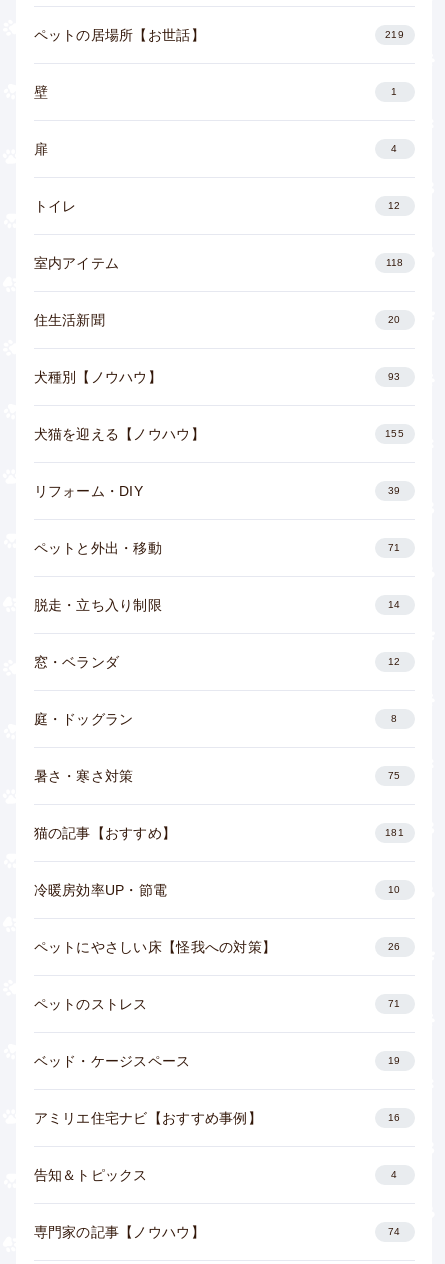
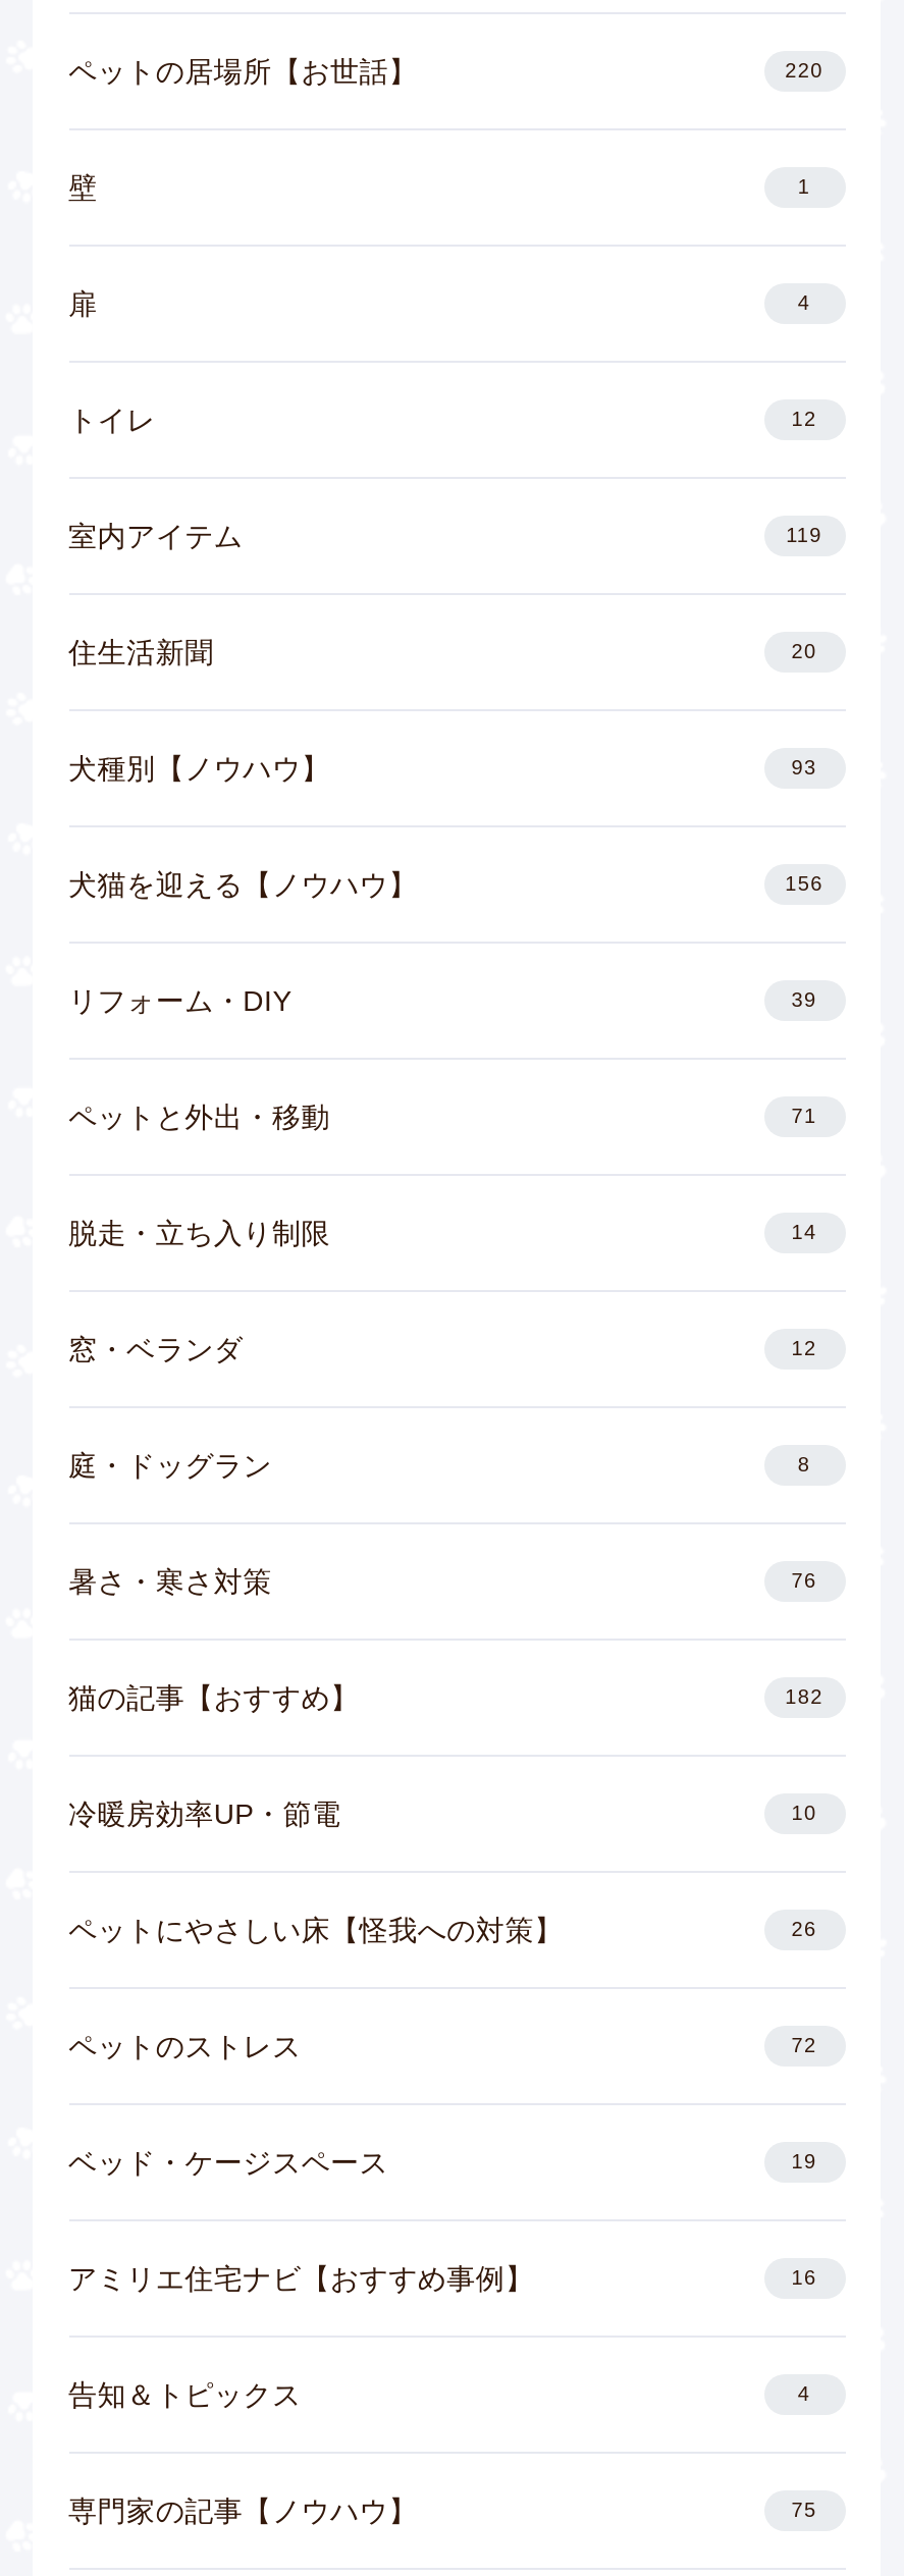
- 219
+ 220

- 118
+ 119

- 155
+ 156

- 75
+ 76

- 181
+ 182

- 71
+ 72

- 74
+ 75
